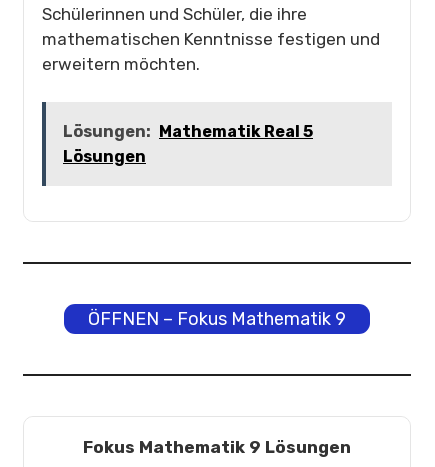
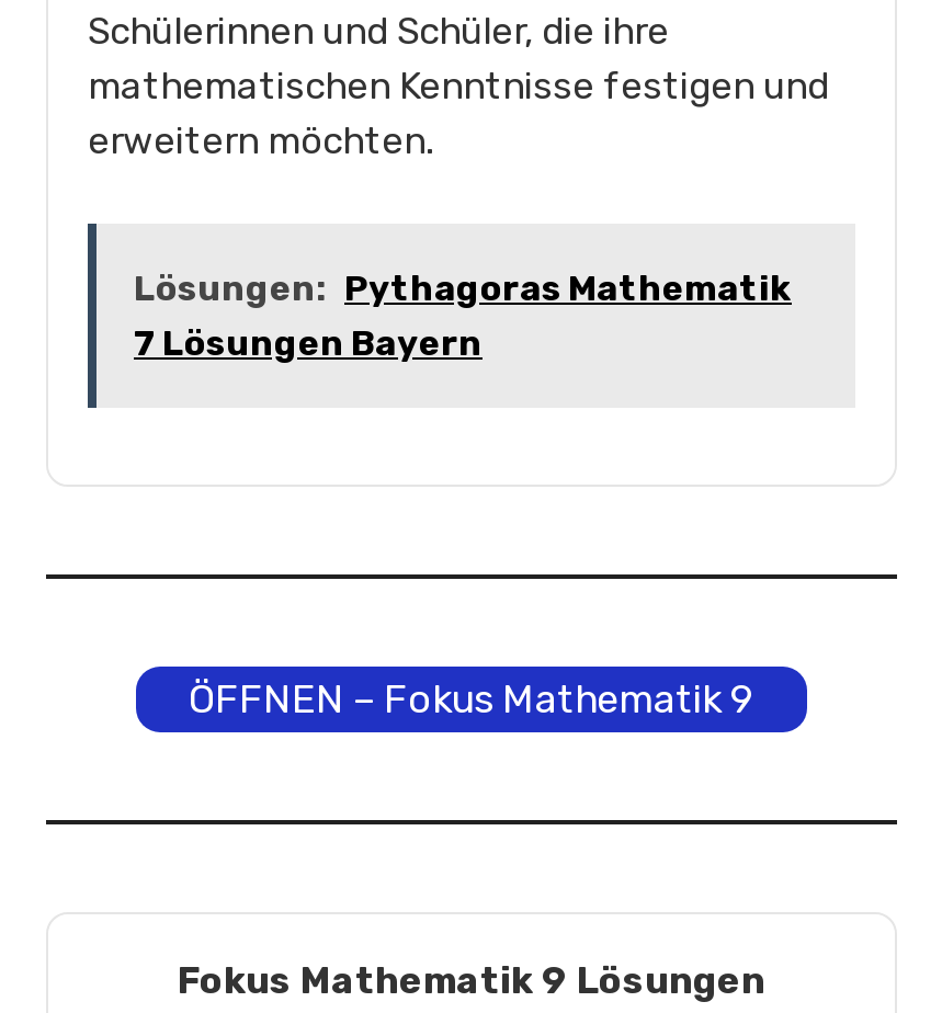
- Lösungen: Mathematik Real 5
- Lösungen
+ Lösungen: Pythagoras Mathematik
+ 7 Lösungen Bayern
